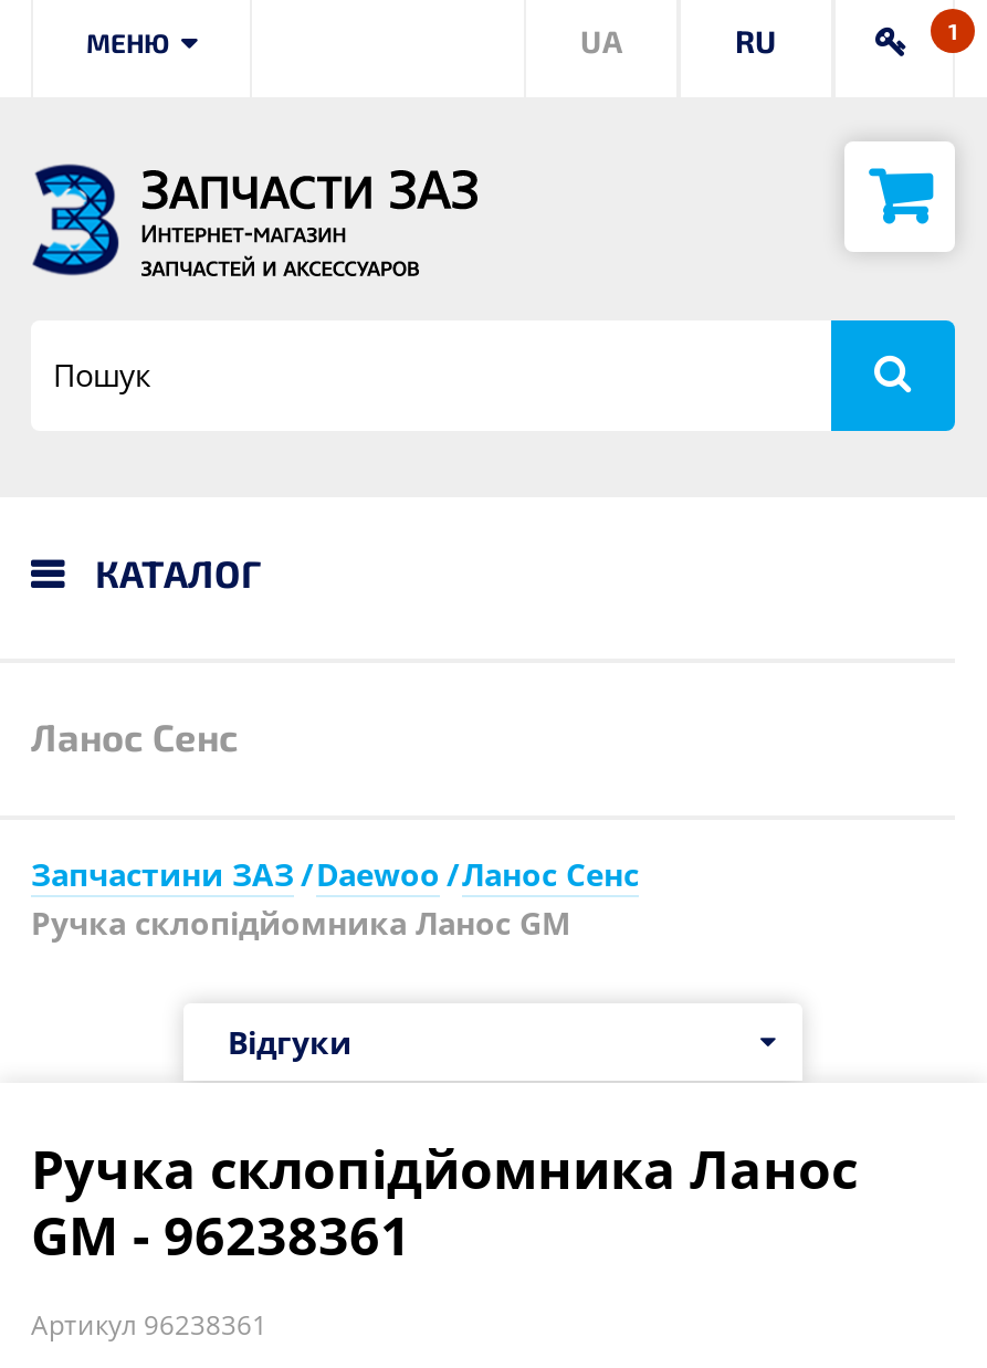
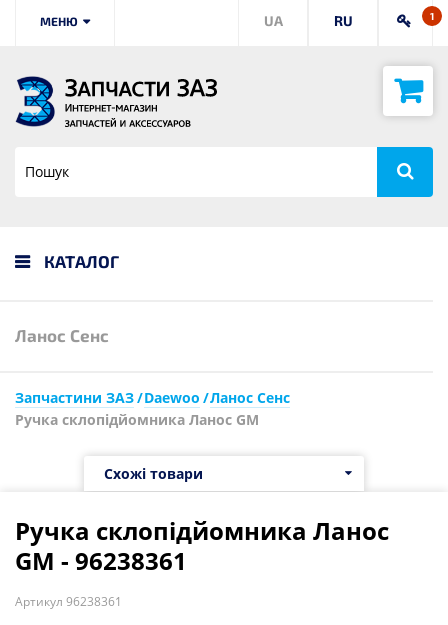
- Відгуки
+ Схожі товари
